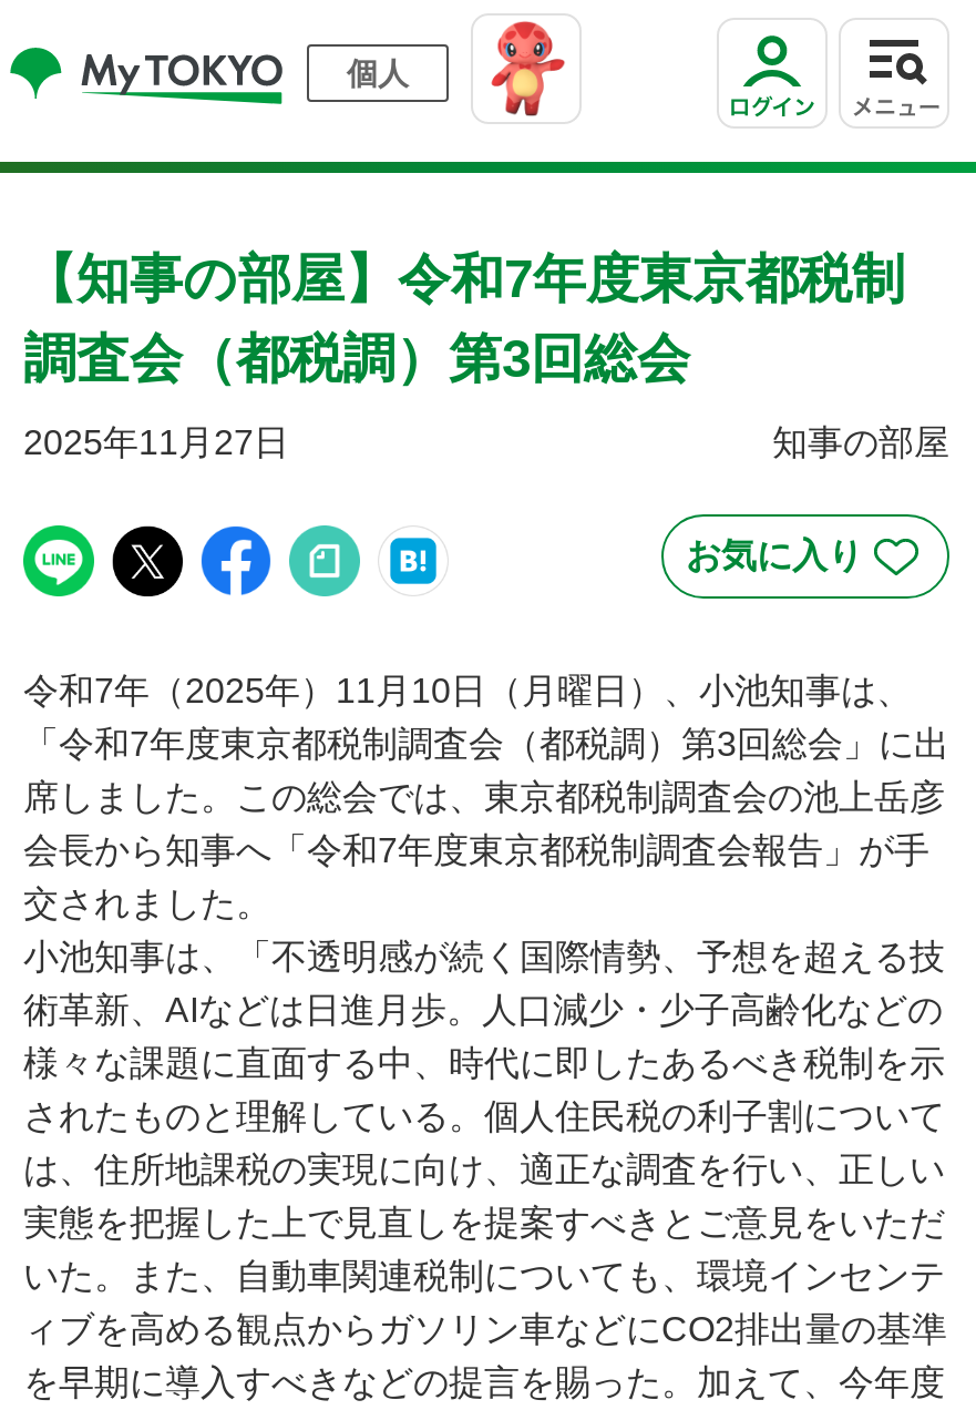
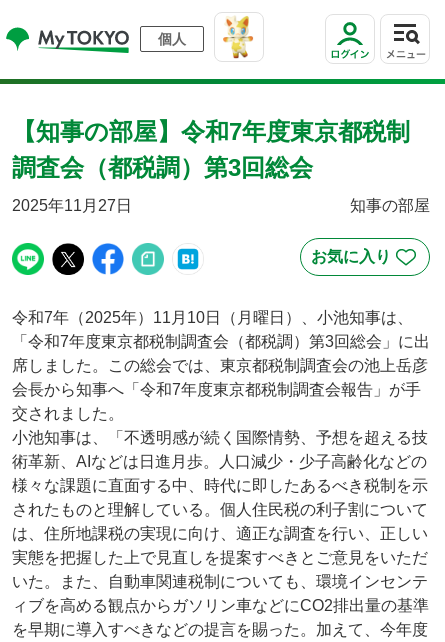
- [image]
+ [image]
